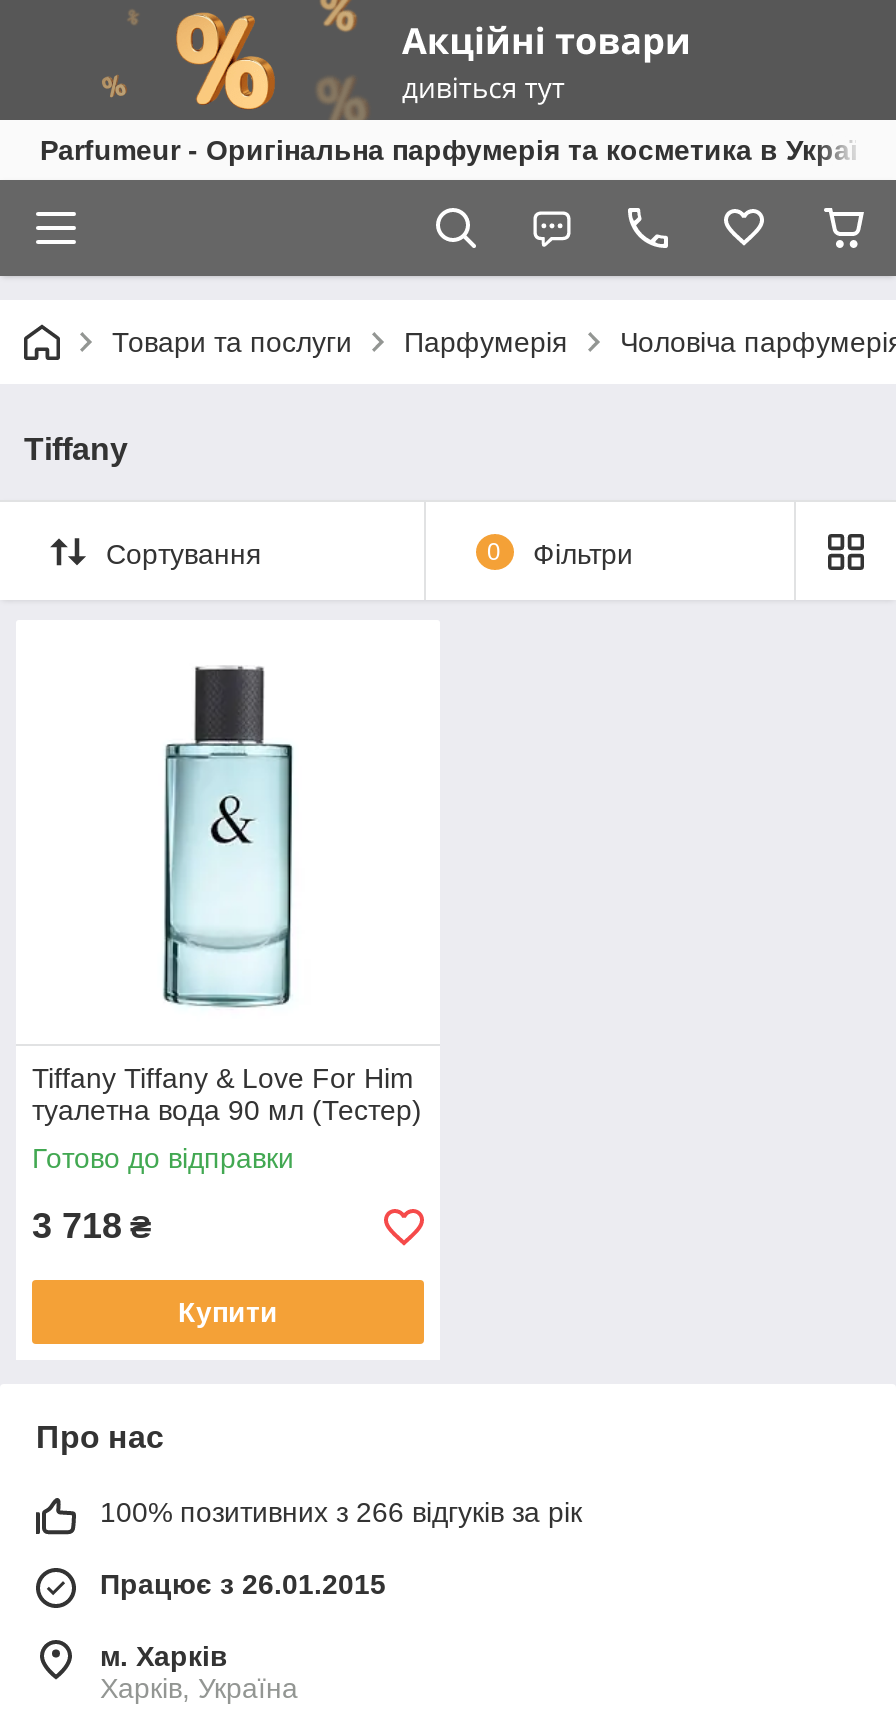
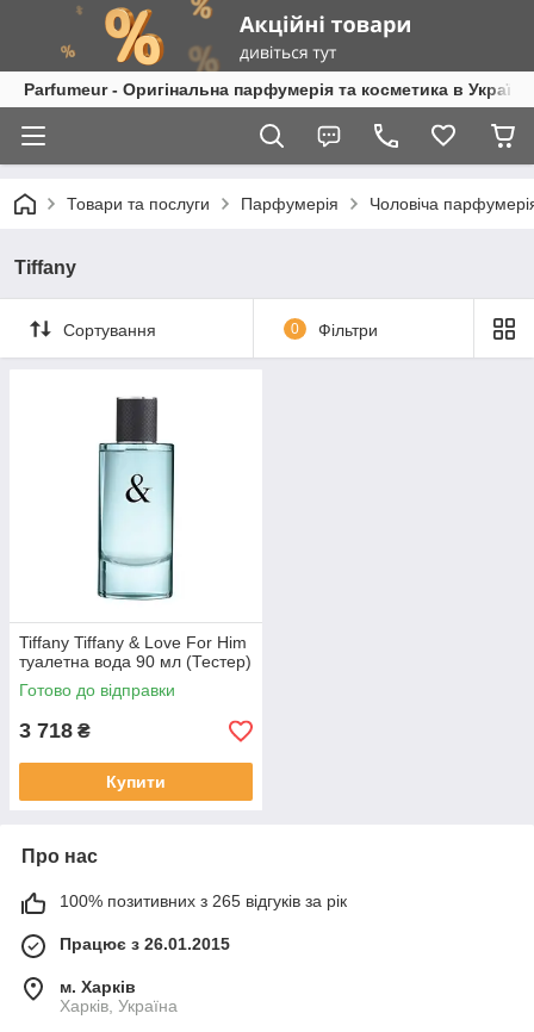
- 100% позитивних з 266 відгуків за рік
+ 100% позитивних з 265 відгуків за рік
